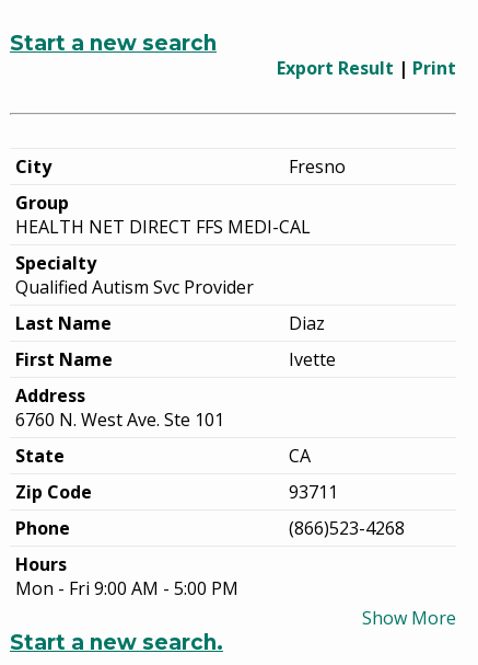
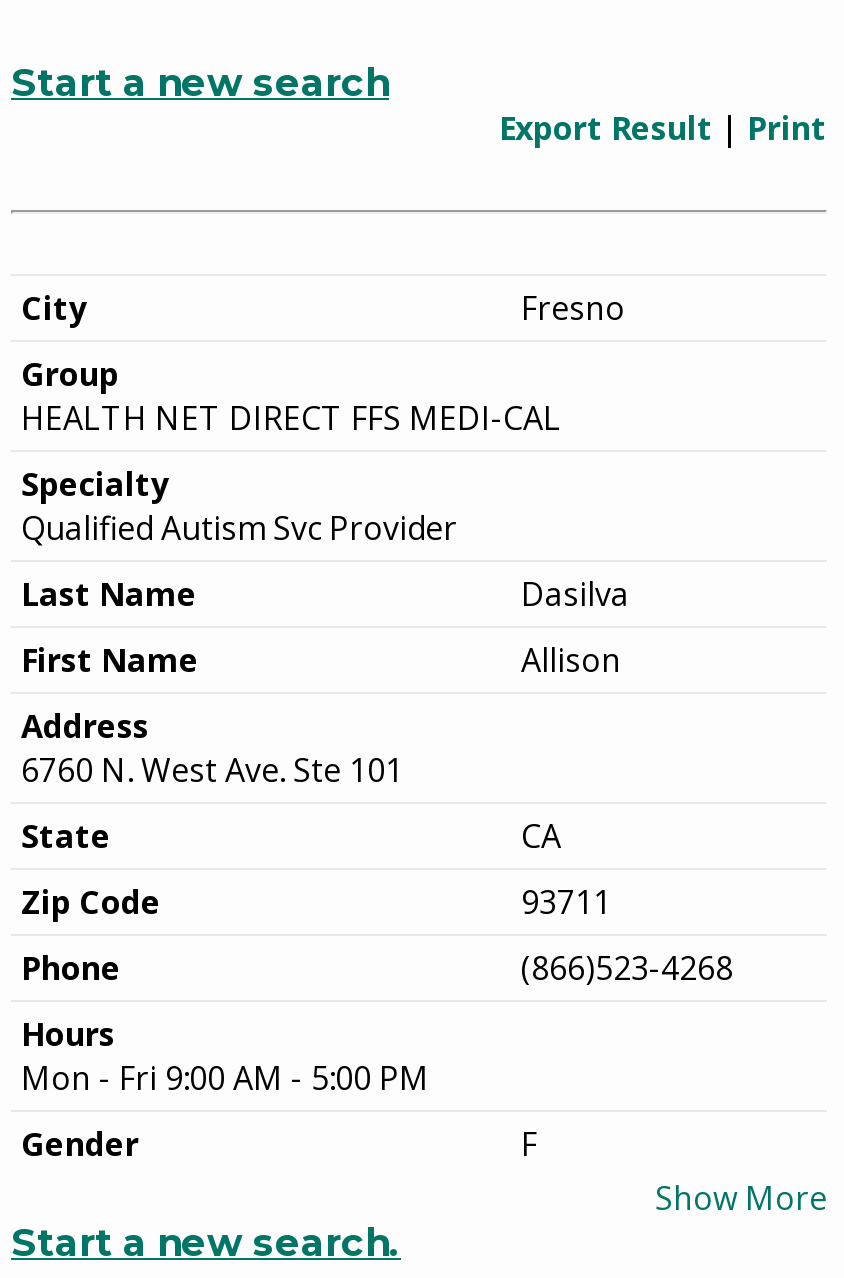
- Diaz
+ Dasilva

- Ivette
+ Allison

+ Gender
+ F
